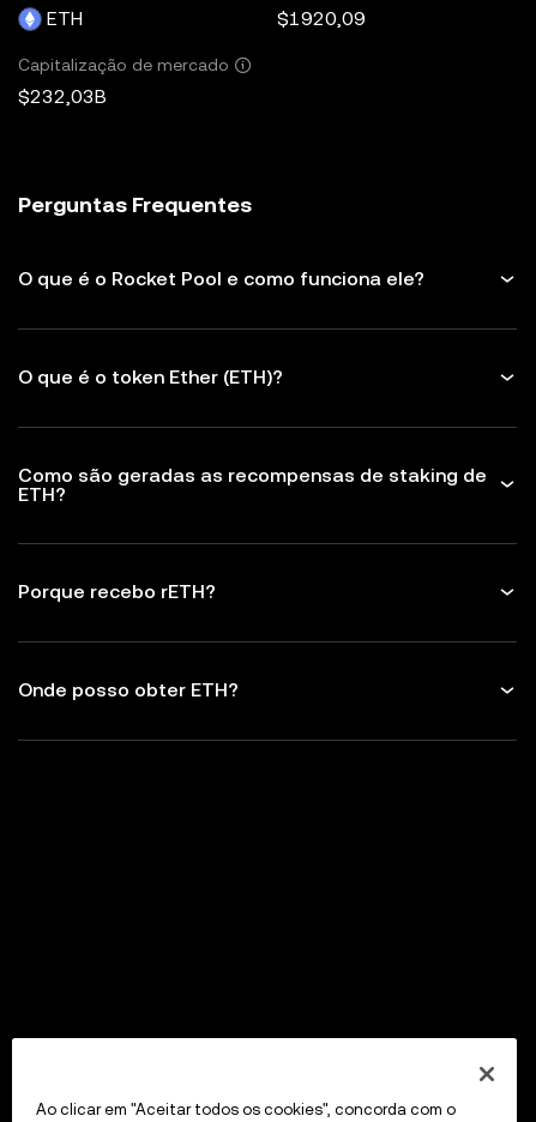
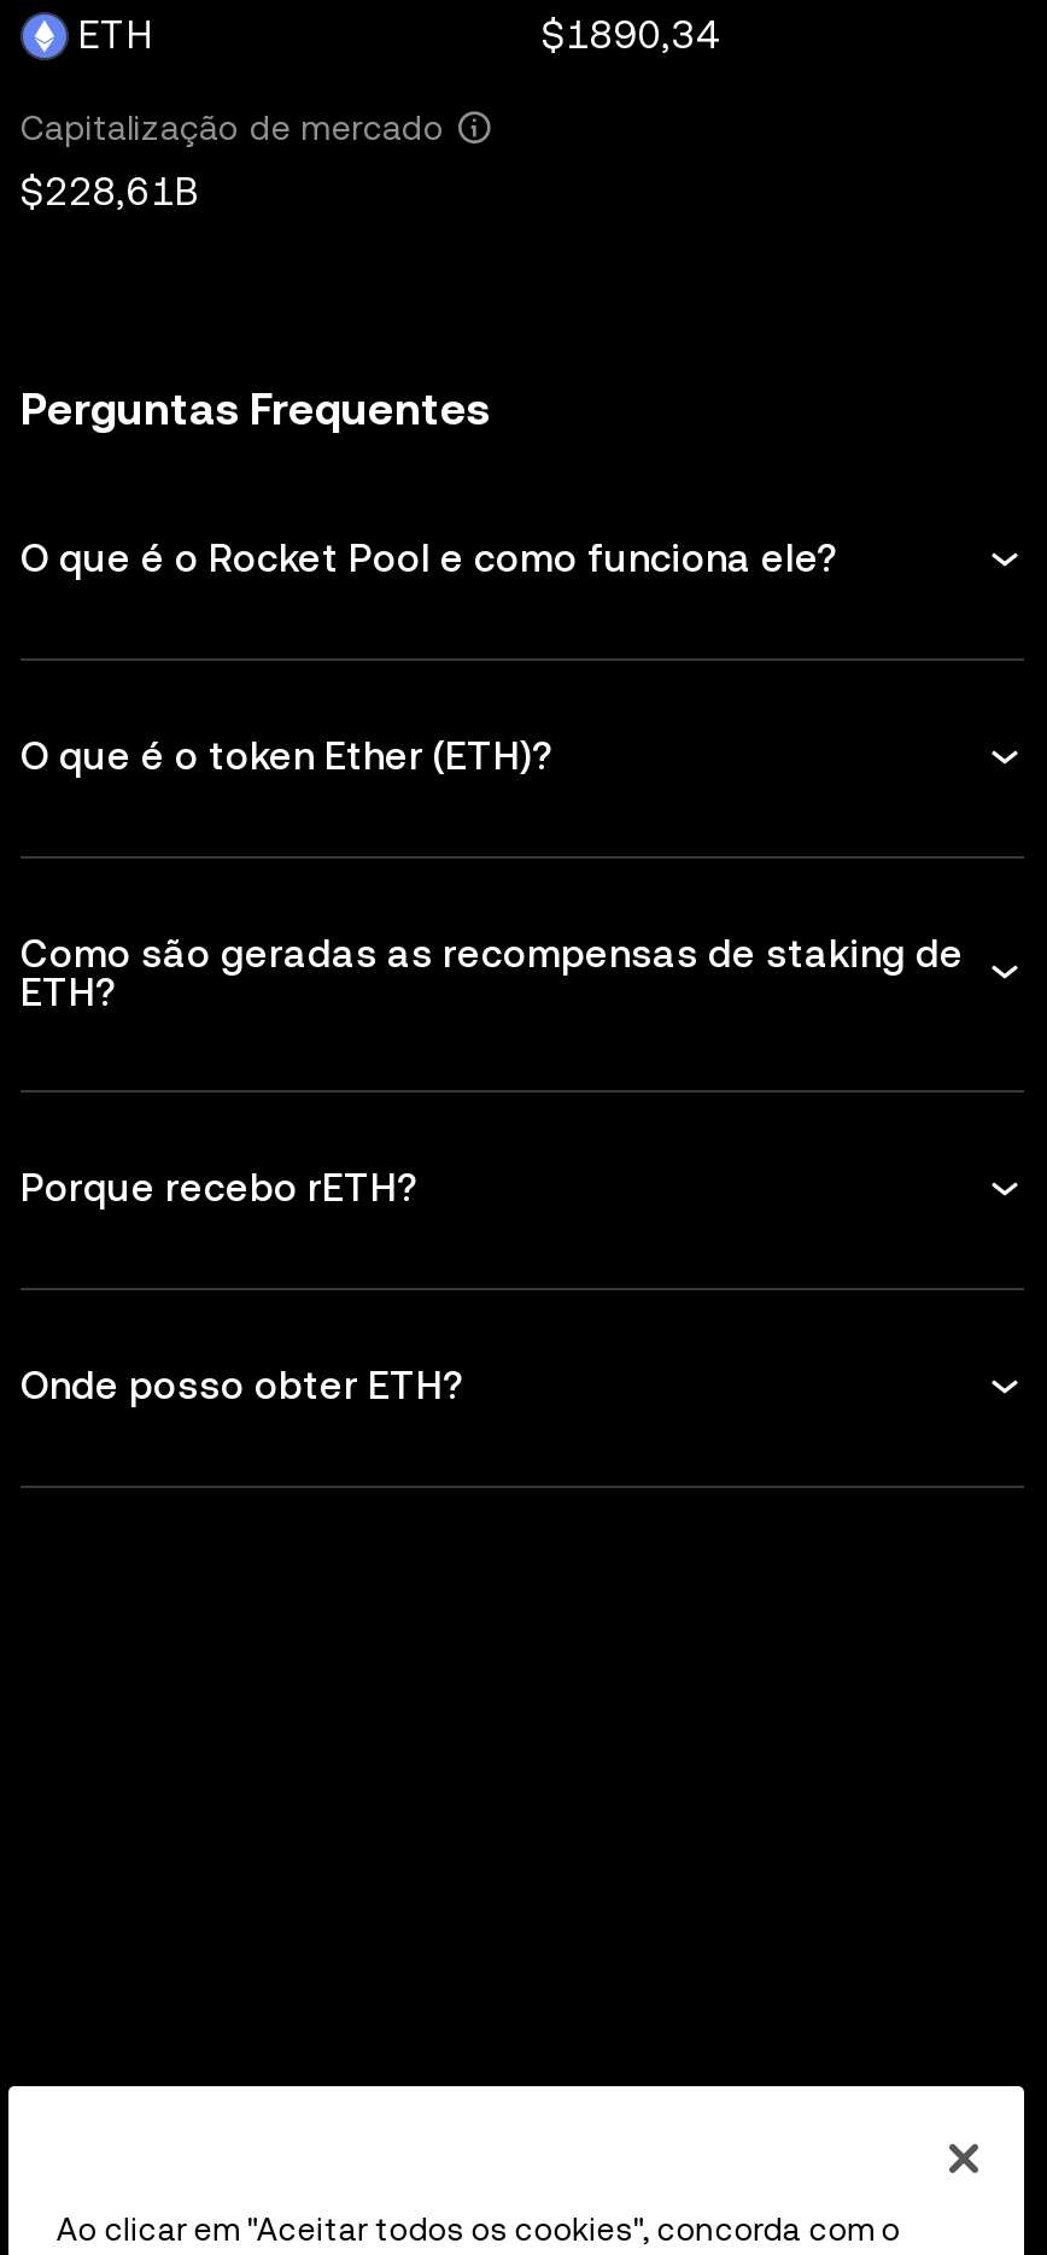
- $1920,09
+ $1890,34

- $232,03B
+ $228,61B
